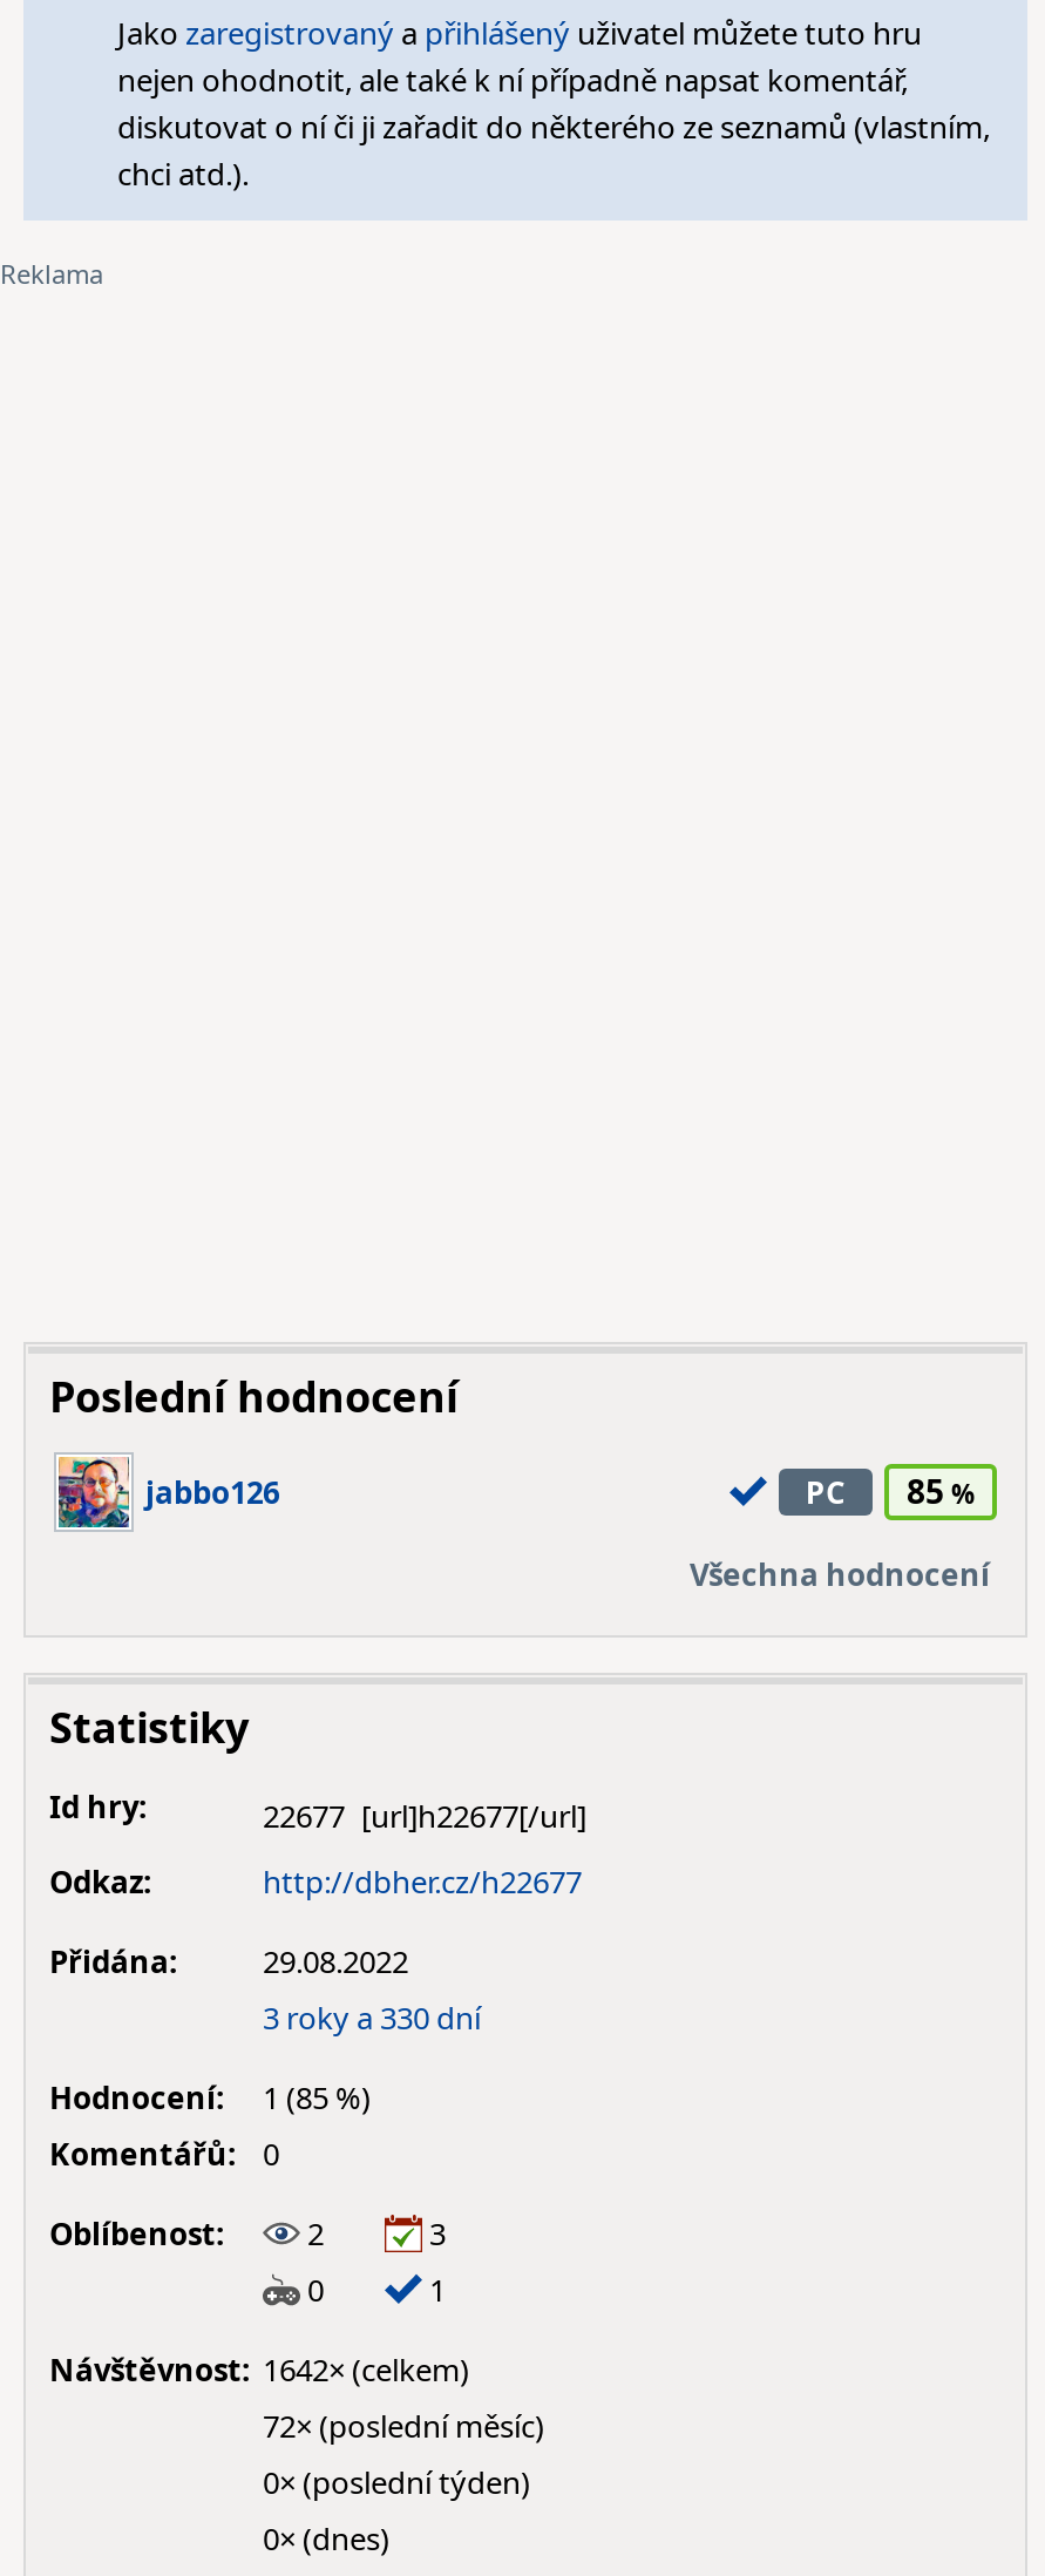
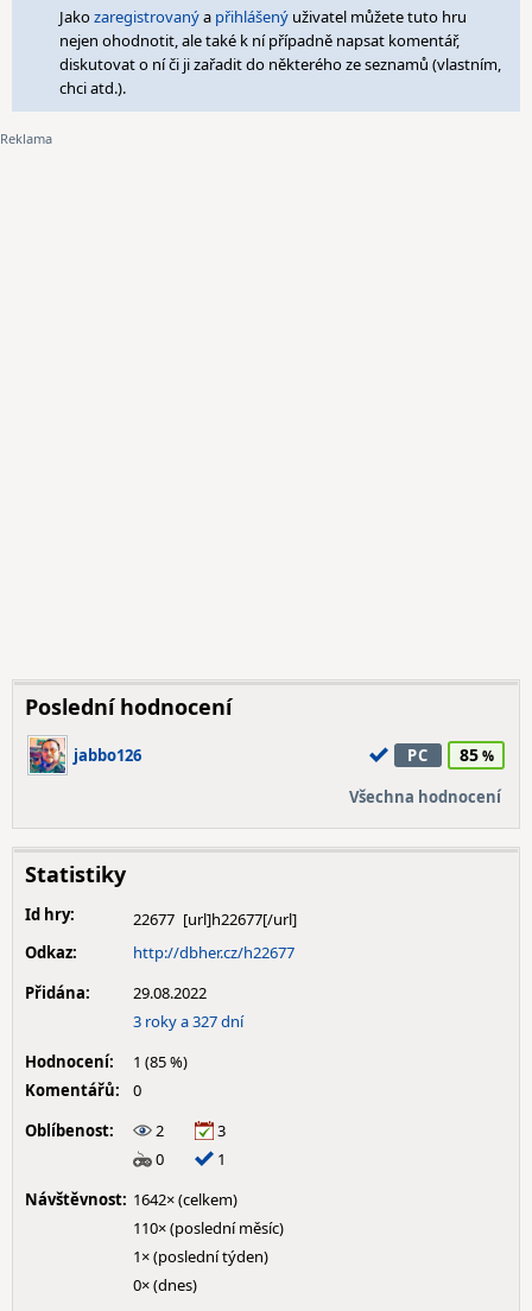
- 3 roky a 330 dní
+ 3 roky a 327 dní

- 72× (poslední měsíc)
+ 110× (poslední měsíc)

- 0× (poslední týden)
+ 1× (poslední týden)
